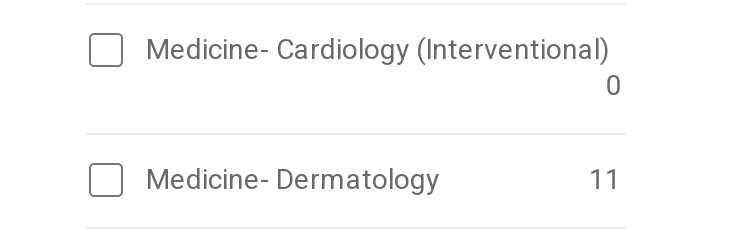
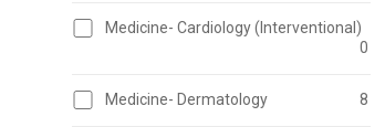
- 11
+ 8
